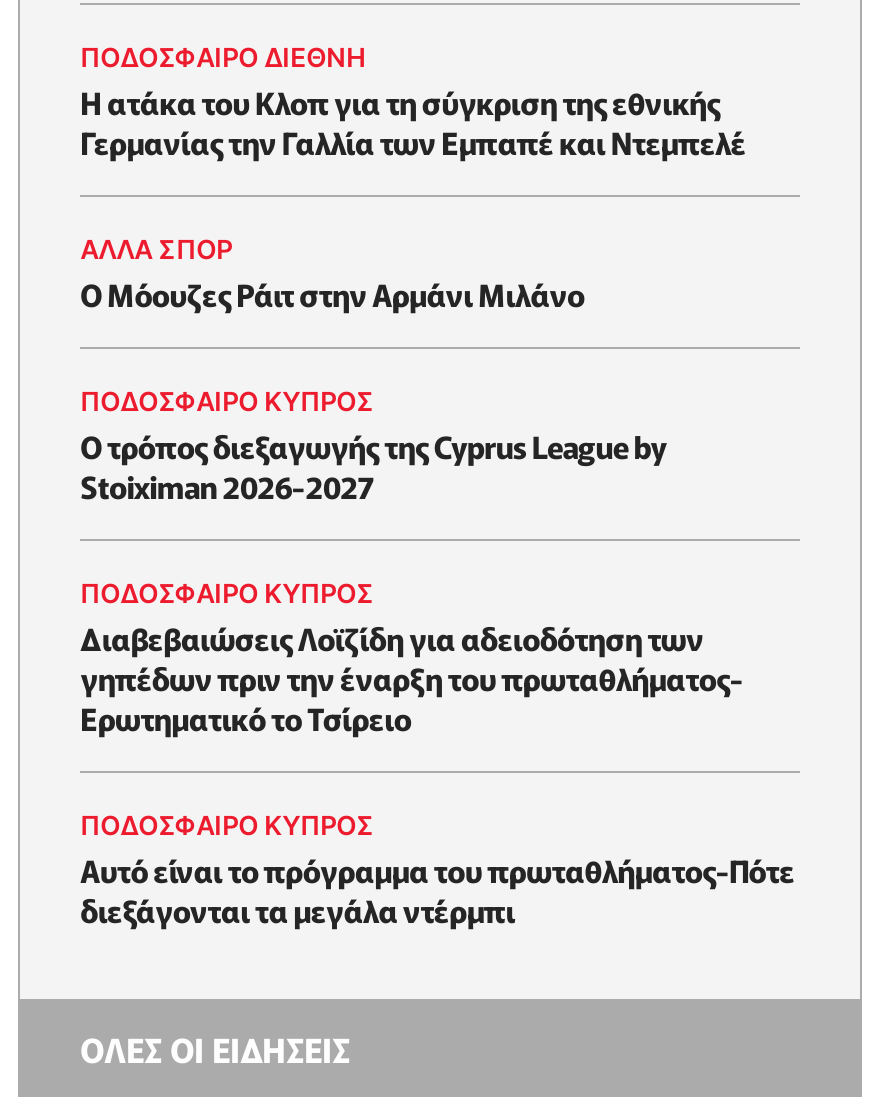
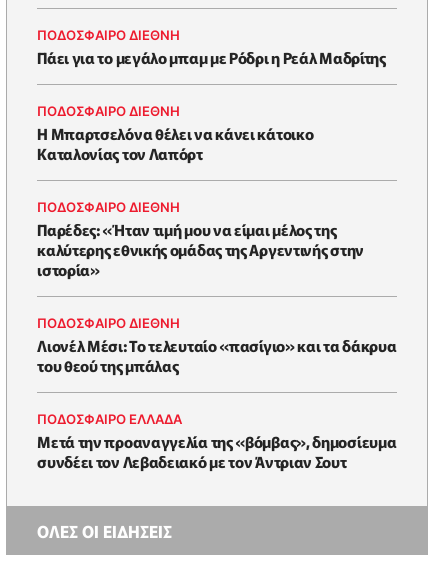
- Η ατάκα του Κλοπ για τη σύγκριση της εθνικής
- Γερμανίας την Γαλλία των Εμπαπέ και Ντεμπελέ
+ Πάει για το μεγάλο μπαμ με Ρόδρι η Ρεάλ Μαδρίτης

- ΑΛΛΑ ΣΠΟΡ
- Ο Μόουζες Ράιτ στην Αρμάνι Μιλάνο
+ ΠΟΔΟΣΦΑΙΡΟ ΔΙΕΘΝΗ
+ Η Μπαρτσελόνα θέλει να κάνει κάτοικο
+ Καταλονίας τον Λαπόρτ

- ΠΟΔΟΣΦΑΙΡΟ ΚΥΠΡΟΣ
- Ο τρόπος διεξαγωγής της Cyprus League by
- Stoiximan 2026-2027
+ ΠΟΔΟΣΦΑΙΡΟ ΔΙΕΘΝΗ
+ Παρέδες: «Ήταν τιμή μου να είμαι μέλος της
+ καλύτερης εθνικής ομάδας της Αργεντινής στην
+ ιστορία»

- ΠΟΔΟΣΦΑΙΡΟ ΚΥΠΡΟΣ
- Διαβεβαιώσεις Λοϊζίδη για αδειοδότηση των
- γηπέδων πριν την έναρξη του πρωταθλήματος-
- Ερωτηματικό το Τσίρειο
+ ΠΟΔΟΣΦΑΙΡΟ ΔΙΕΘΝΗ
+ Λιονέλ Μέσι: Το τελευταίο «πασίγιο» και τα δάκρυα
+ του θεού της μπάλας

- ΠΟΔΟΣΦΑΙΡΟ ΚΥΠΡΟΣ
- Αυτό είναι το πρόγραμμα του πρωταθλήματος-Πότε
- διεξάγονται τα μεγάλα ντέρμπι
+ ΠΟΔΟΣΦΑΙΡΟ ΕΛΛΑΔΑ
+ Μετά την προαναγγελία της «βόμβας», δημοσίευμα
+ συνδέει τον Λεβαδειακό με τον Άντριαν Σουτ
